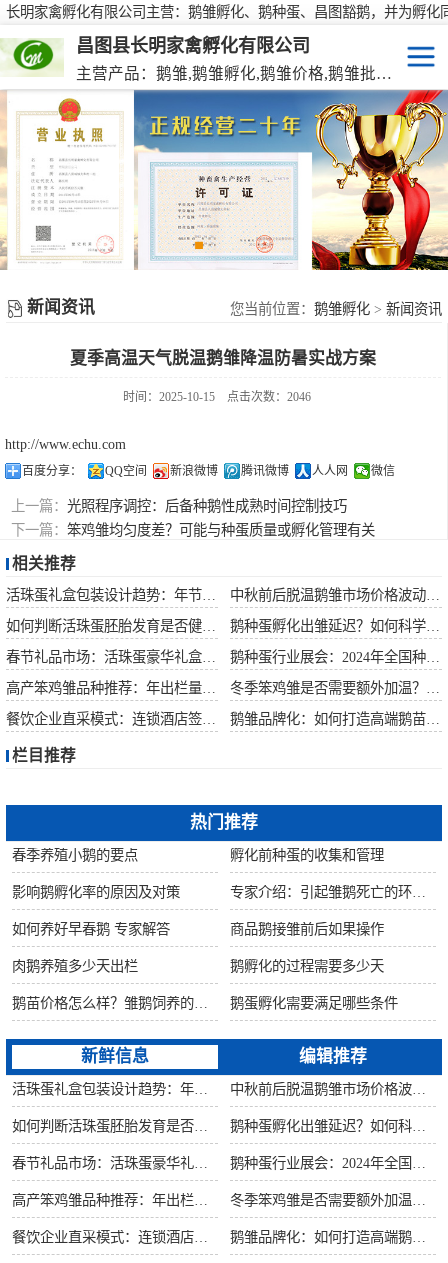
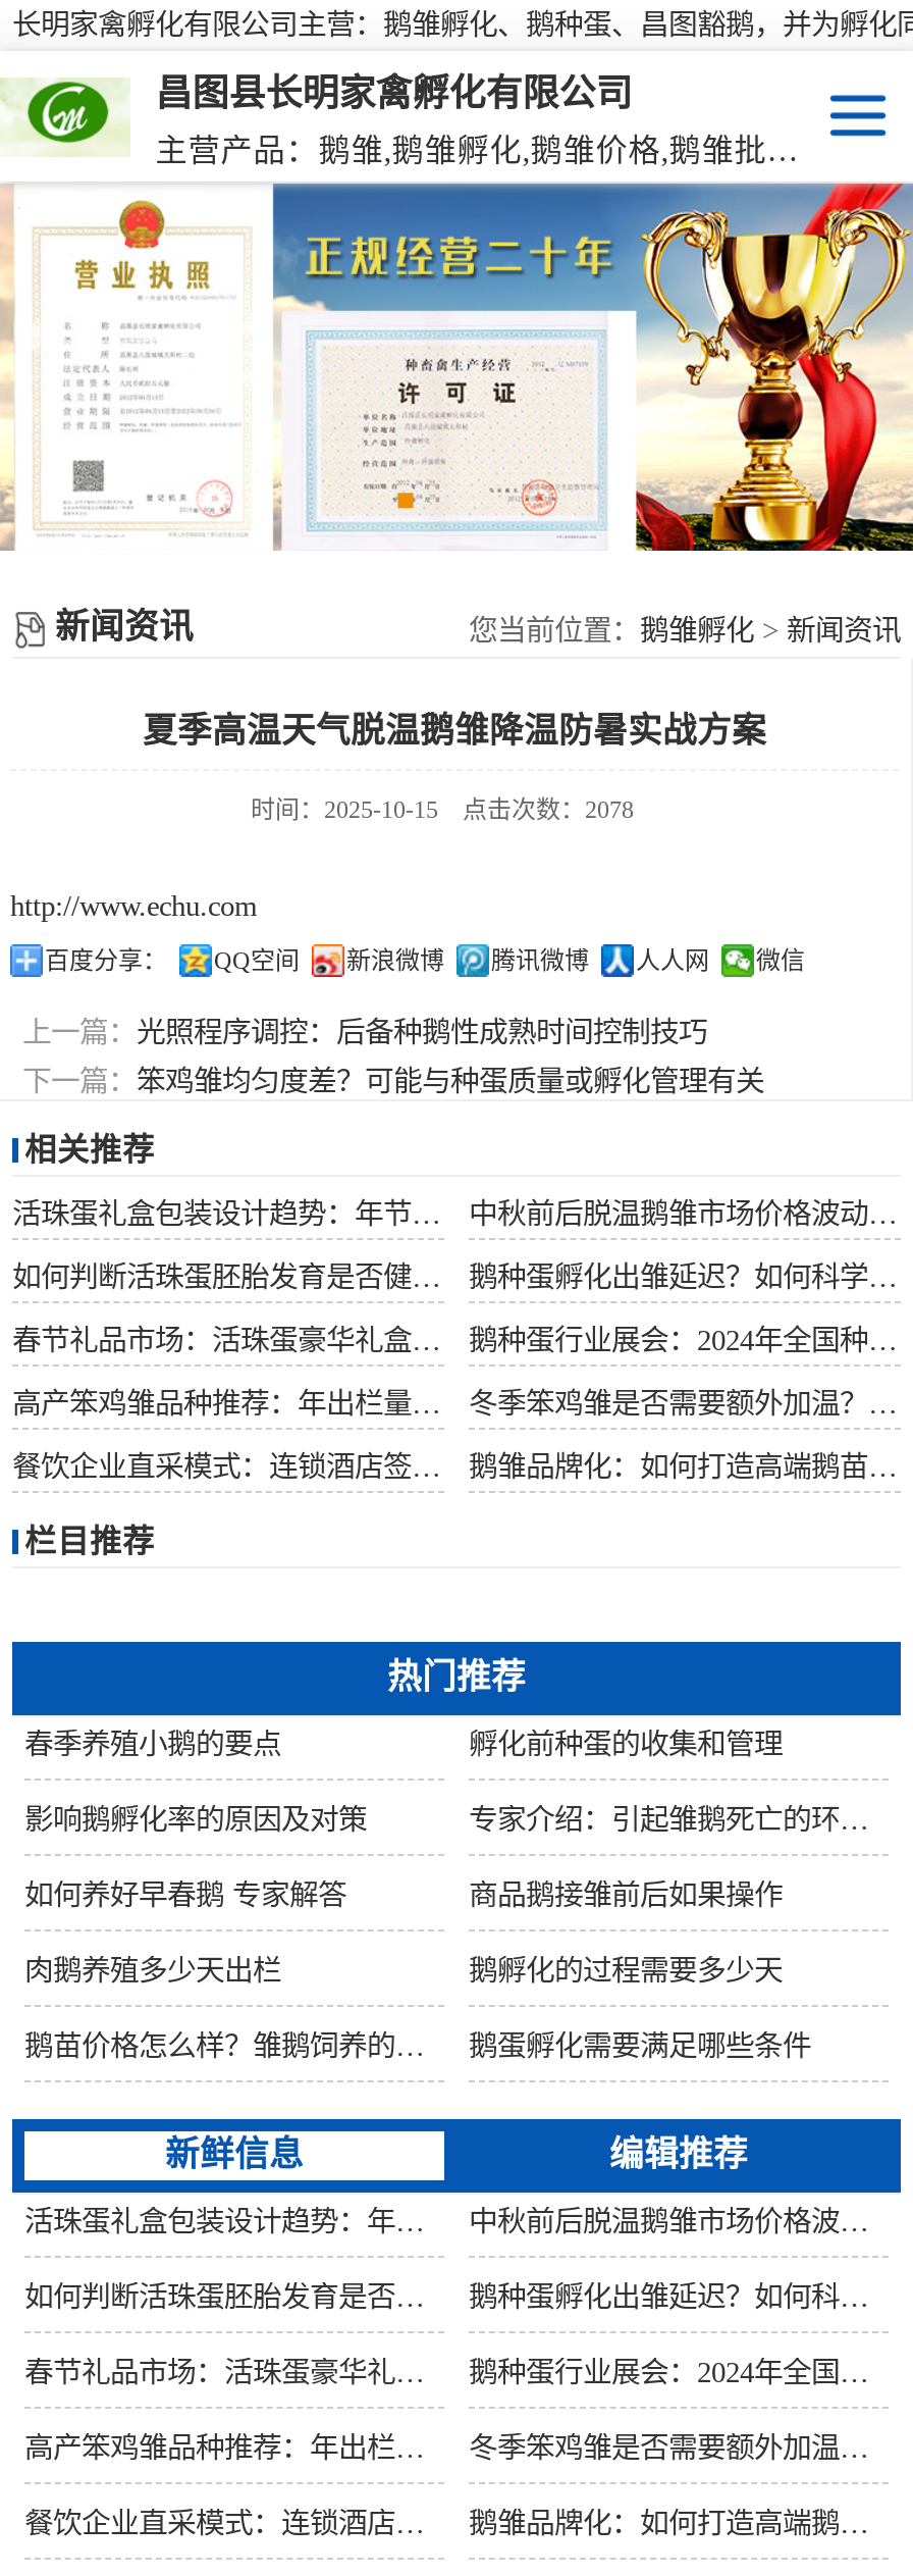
- 时间：2025-10-15 点击次数：2046
+ 时间：2025-10-15 点击次数：2078
